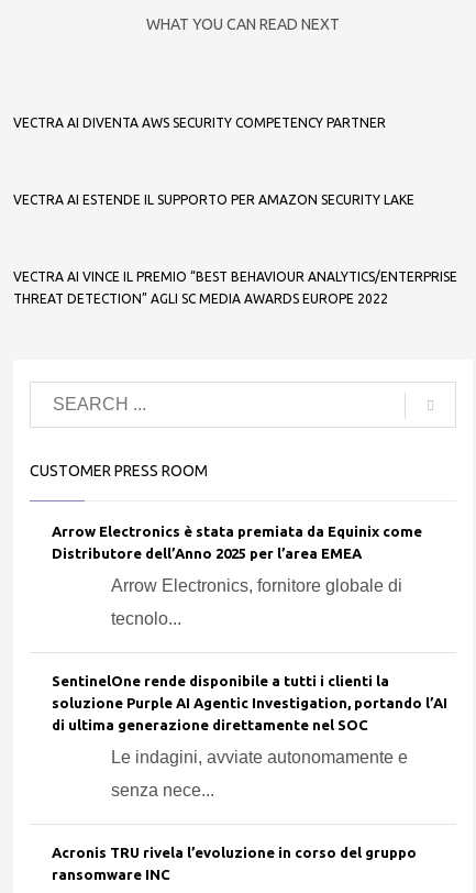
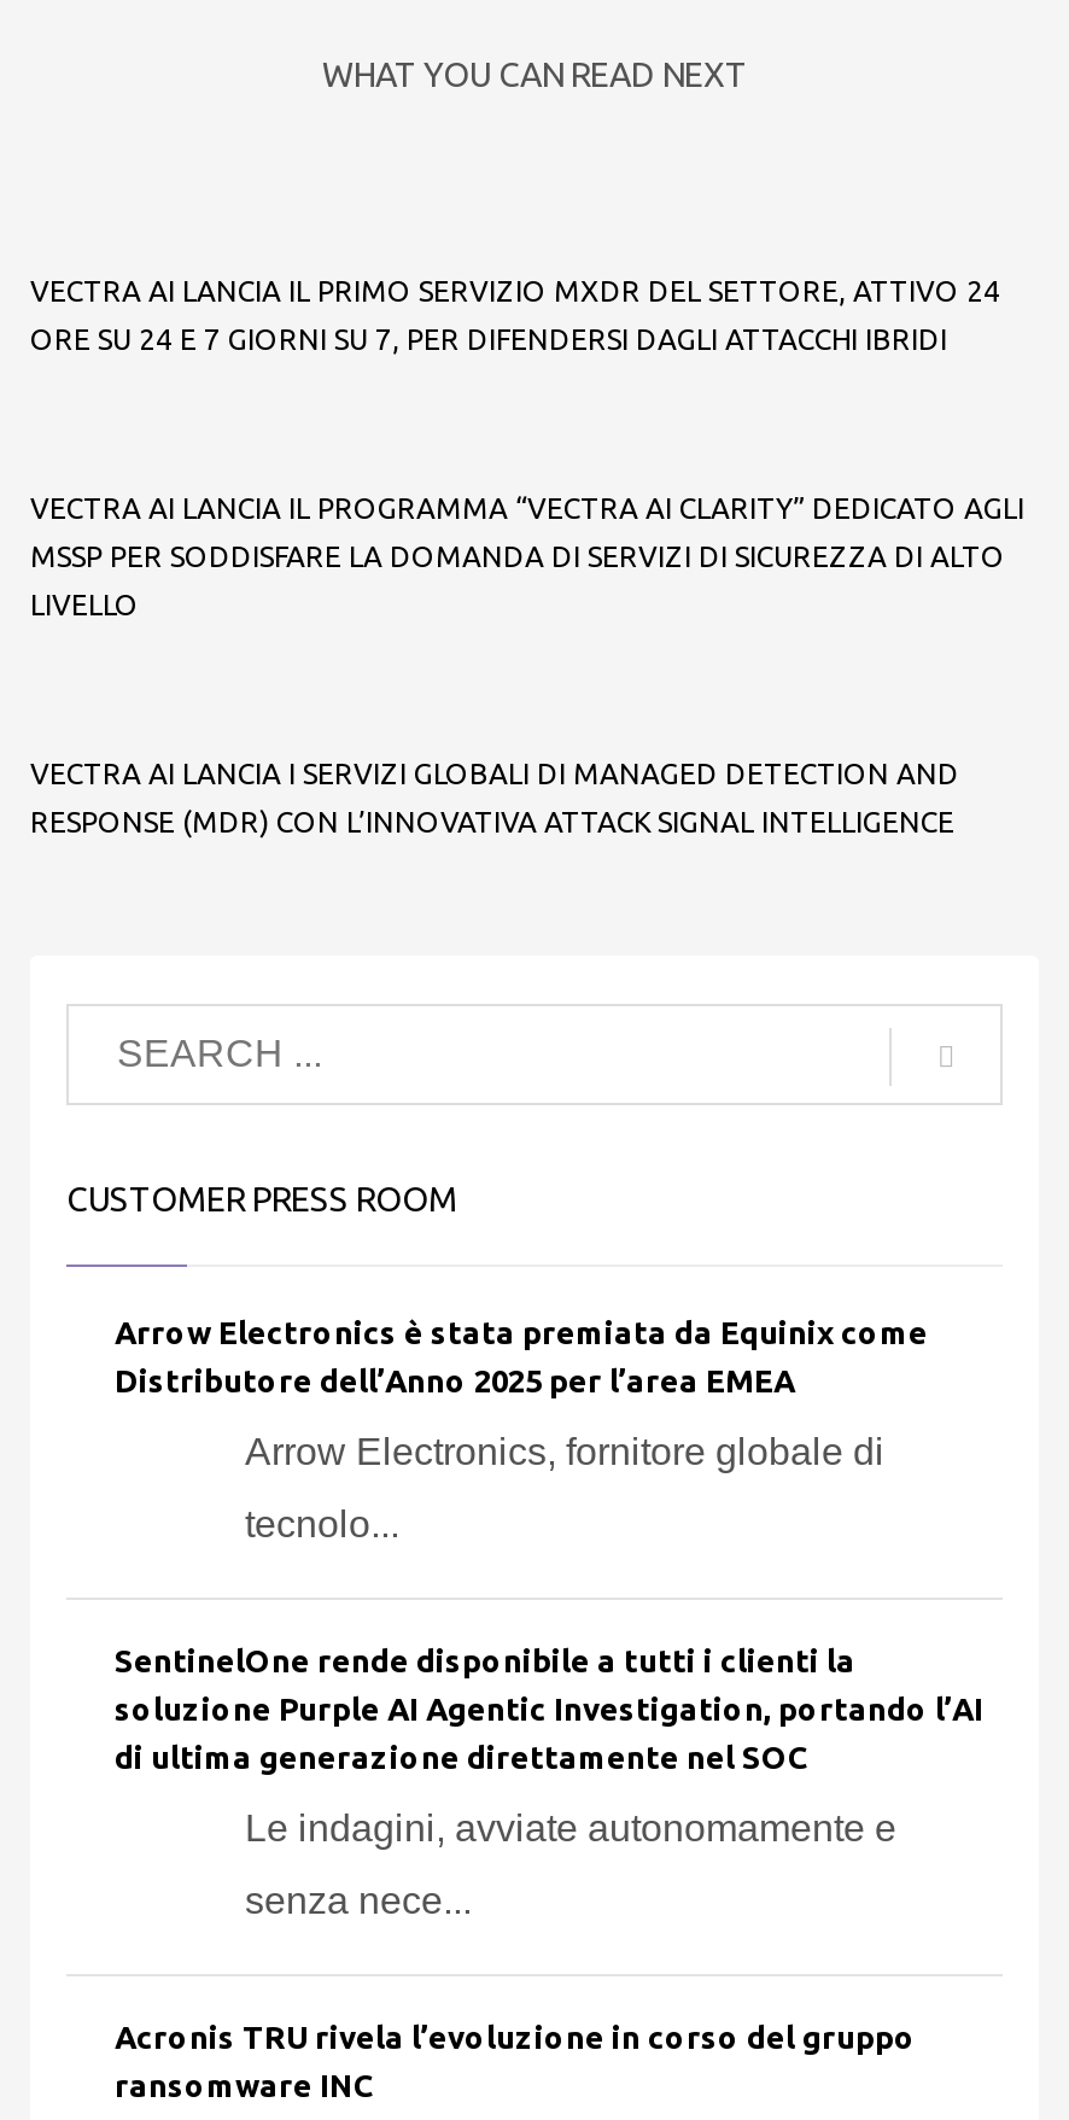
- VECTRA AI DIVENTA AWS SECURITY COMPETENCY PARTNER
+ VECTRA AI LANCIA IL PRIMO SERVIZIO MXDR DEL SETTORE, ATTIVO 24
+ ORE SU 24 E 7 GIORNI SU 7, PER DIFENDERSI DAGLI ATTACCHI IBRIDI

- VECTRA AI ESTENDE IL SUPPORTO PER AMAZON SECURITY LAKE
+ VECTRA AI LANCIA IL PROGRAMMA “VECTRA AI CLARITY” DEDICATO AGLI
+ MSSP PER SODDISFARE LA DOMANDA DI SERVIZI DI SICUREZZA DI ALTO
+ LIVELLO

- VECTRA AI VINCE IL PREMIO “BEST BEHAVIOUR ANALYTICS/ENTERPRISE
- THREAT DETECTION” AGLI SC MEDIA AWARDS EUROPE 2022
+ VECTRA AI LANCIA I SERVIZI GLOBALI DI MANAGED DETECTION AND
+ RESPONSE (MDR) CON L’INNOVATIVA ATTACK SIGNAL INTELLIGENCE
